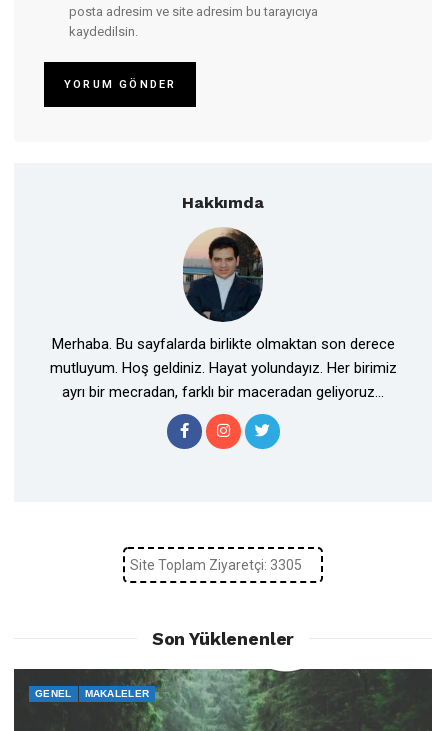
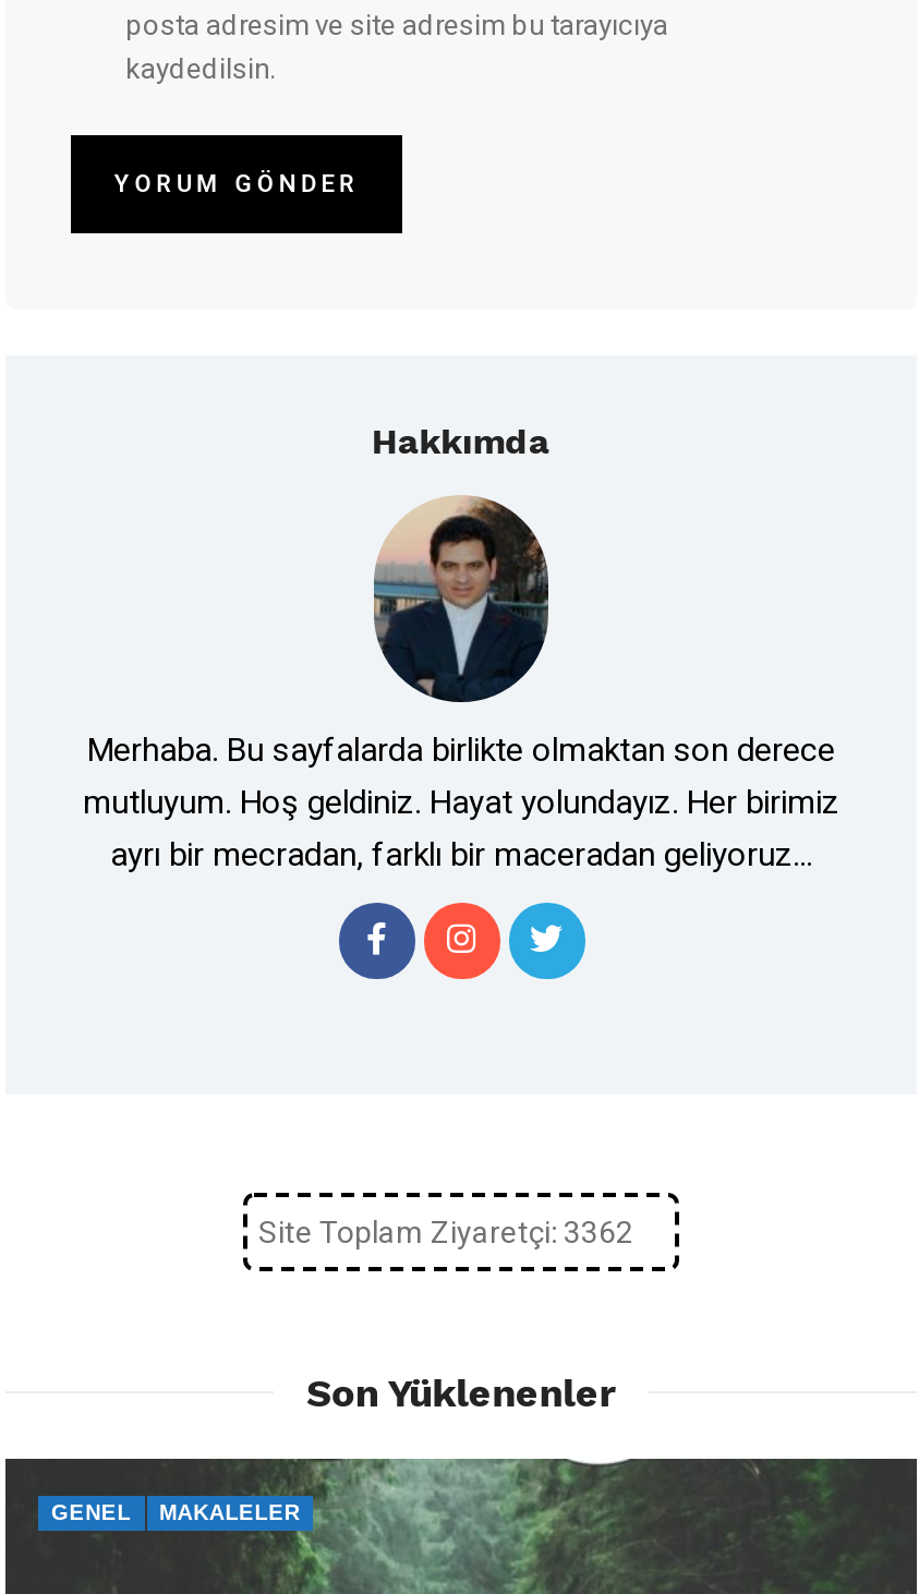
- Site Toplam Ziyaretçi: 3305
+ Site Toplam Ziyaretçi: 3362
